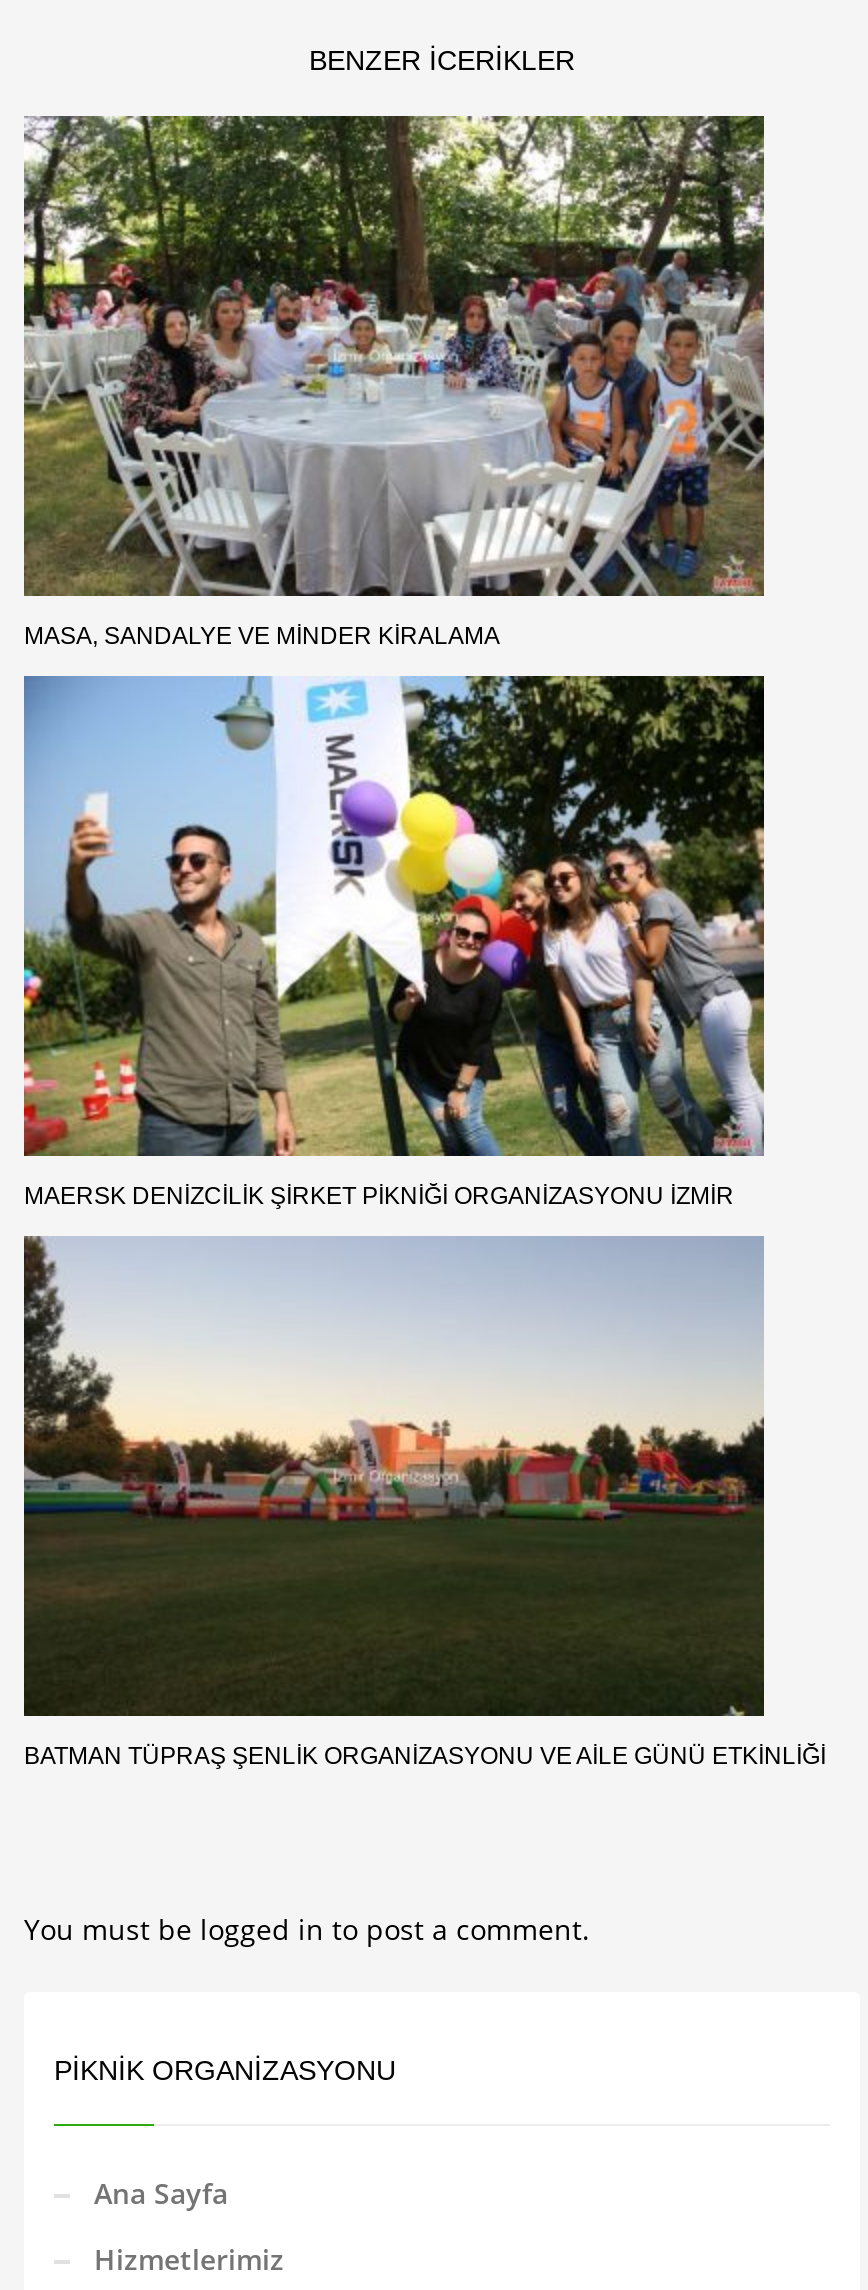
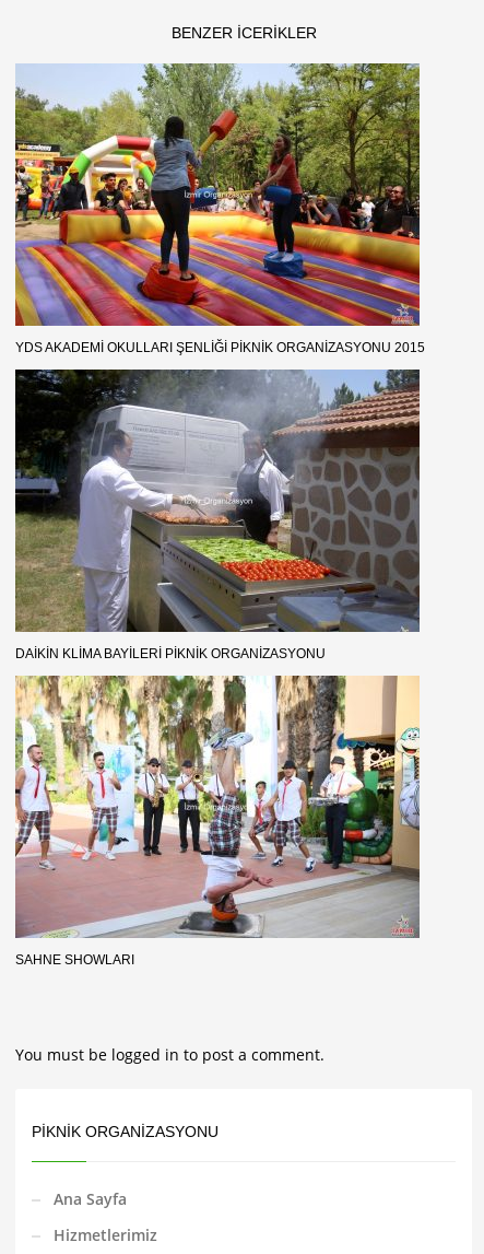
- [image]
- MASA, SANDALYE VE MINDER KIRALAMA
+ [image]
+ YDS AKADEMI OKULLARI ŞENLIĞI PIKNIK ORGANIZASYONU 2015

- [image]
- MAERSK DENIZCILIK ŞIRKET PIKNIĞI ORGANIZASYONU İZMIR
+ [image]
+ DAIKIN KLIMA BAYILERI PIKNIK ORGANIZASYONU

- [image]
- BATMAN TÜPRAŞ ŞENLIK ORGANIZASYONU VE AILE GÜNÜ ETKINLIĞI
+ [image]
+ SAHNE SHOWLARI
